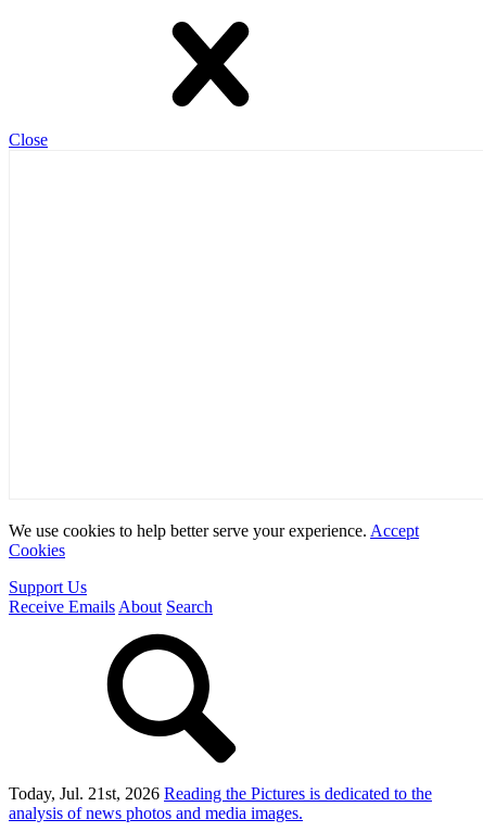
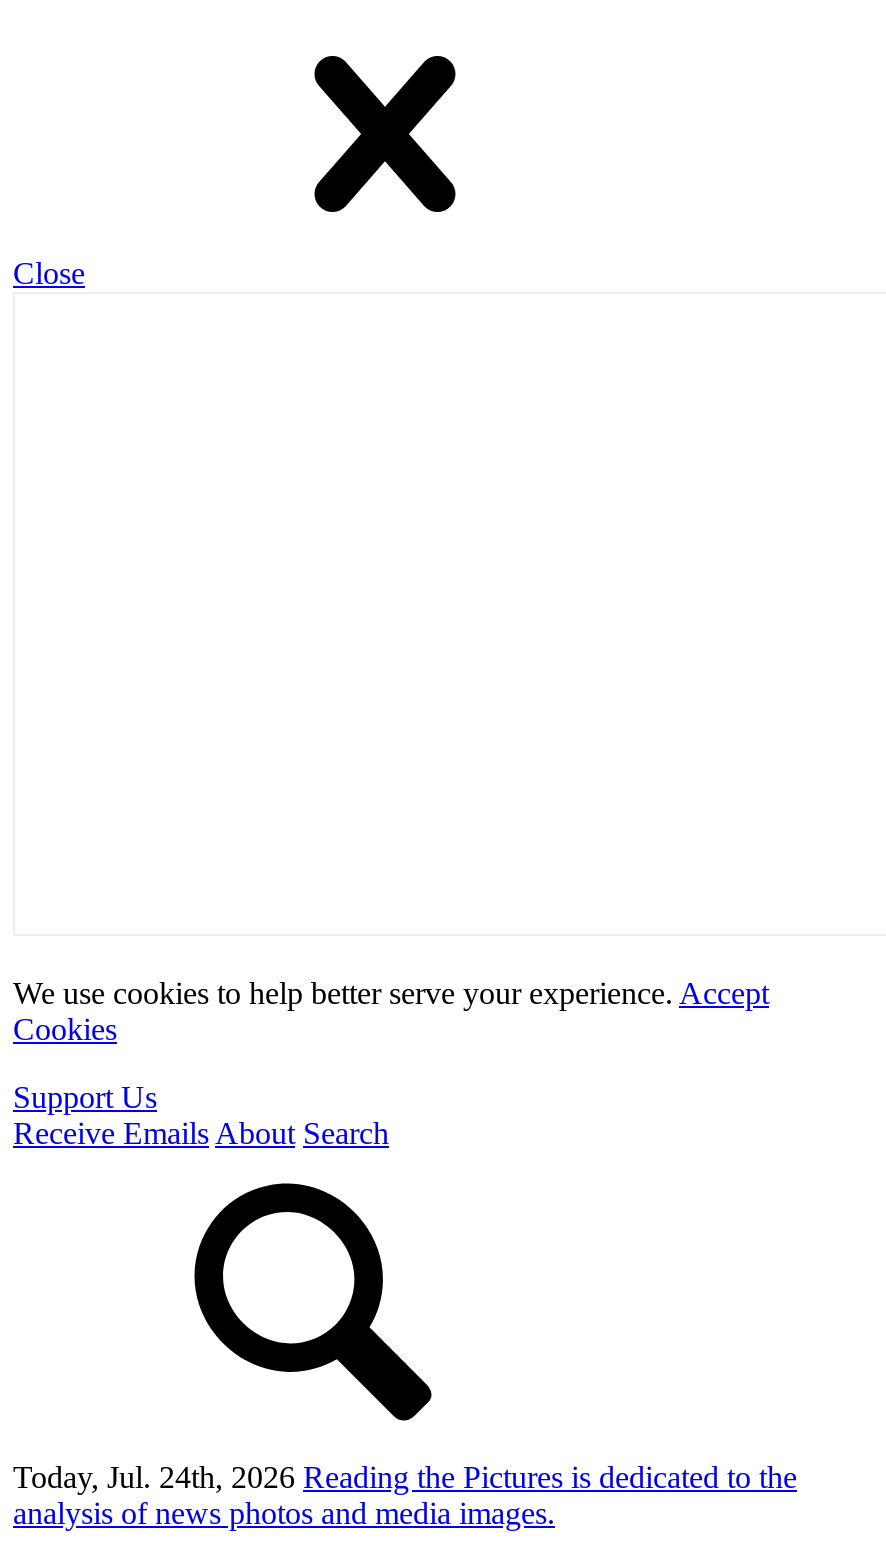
- Today, Jul. 21st, 2026 Reading the Pictures is dedicated to the
+ Today, Jul. 24th, 2026 Reading the Pictures is dedicated to the
